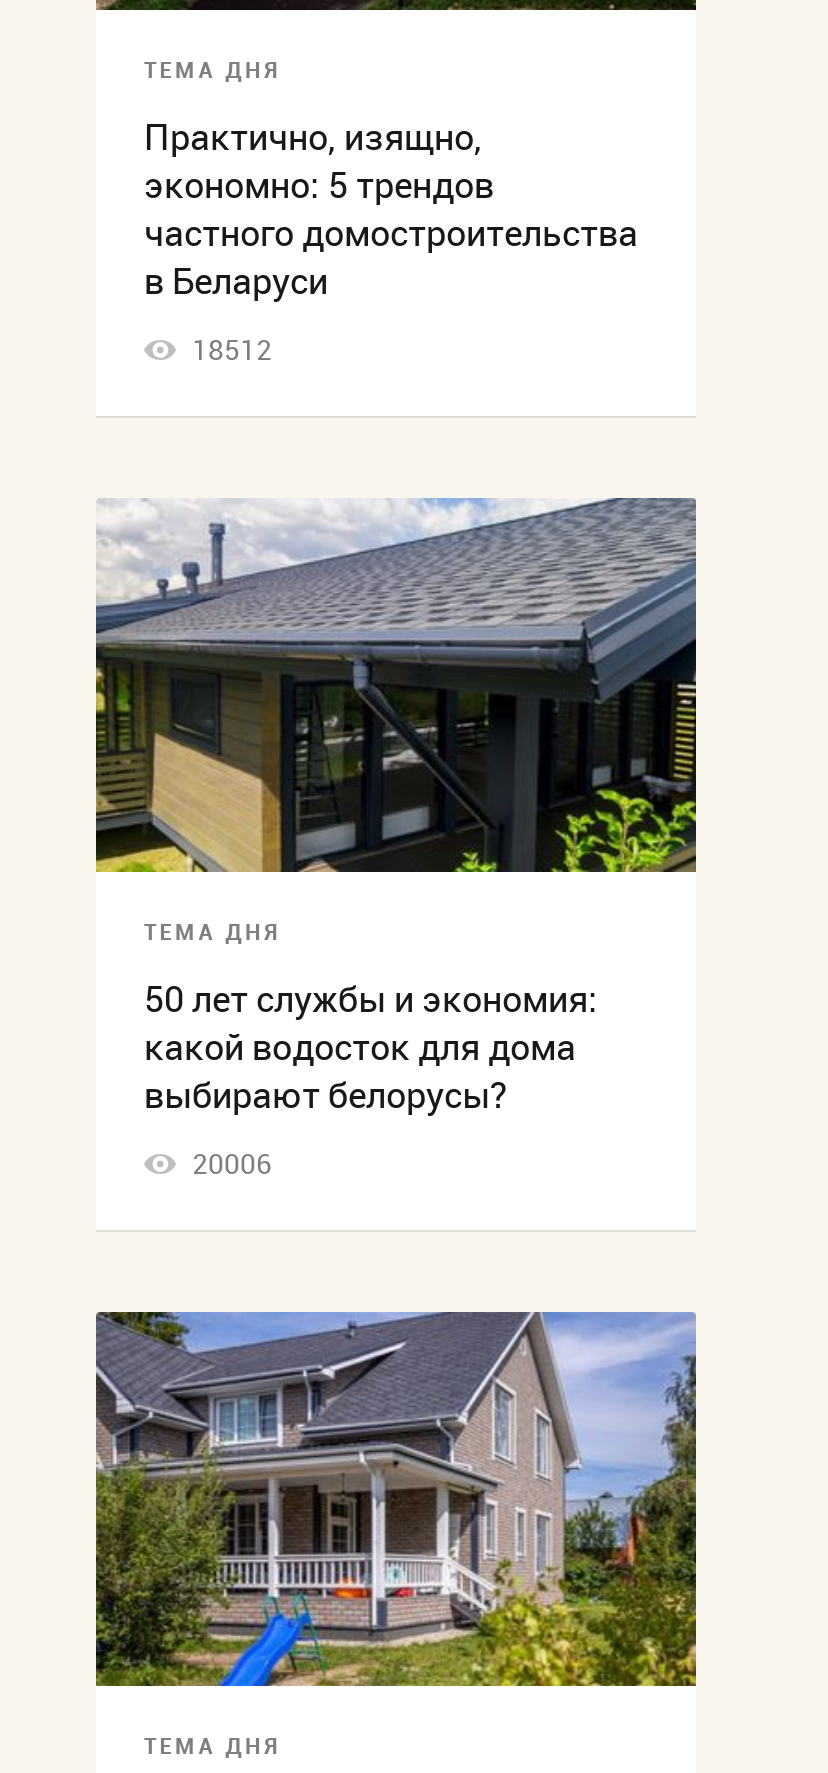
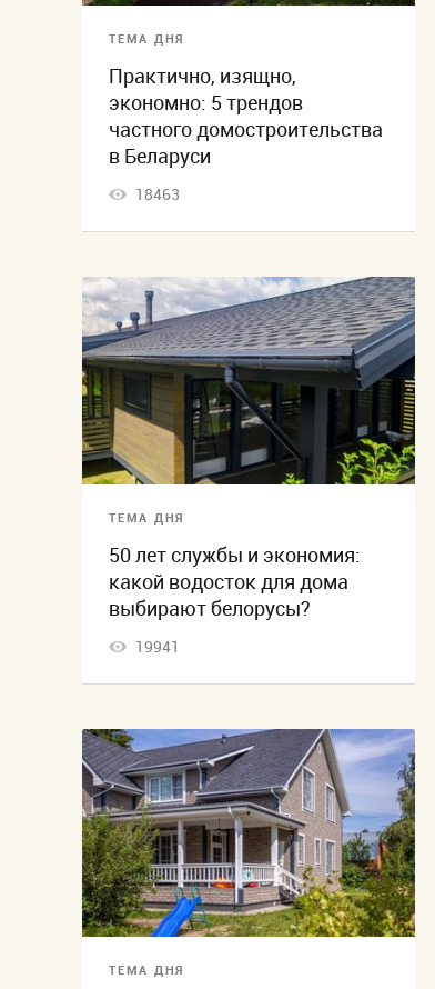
- 18512
+ 18463

- 20006
+ 19941
